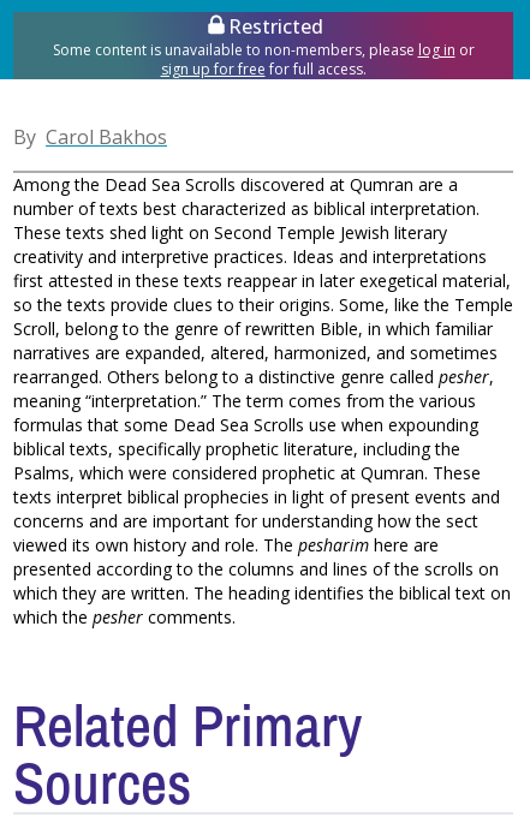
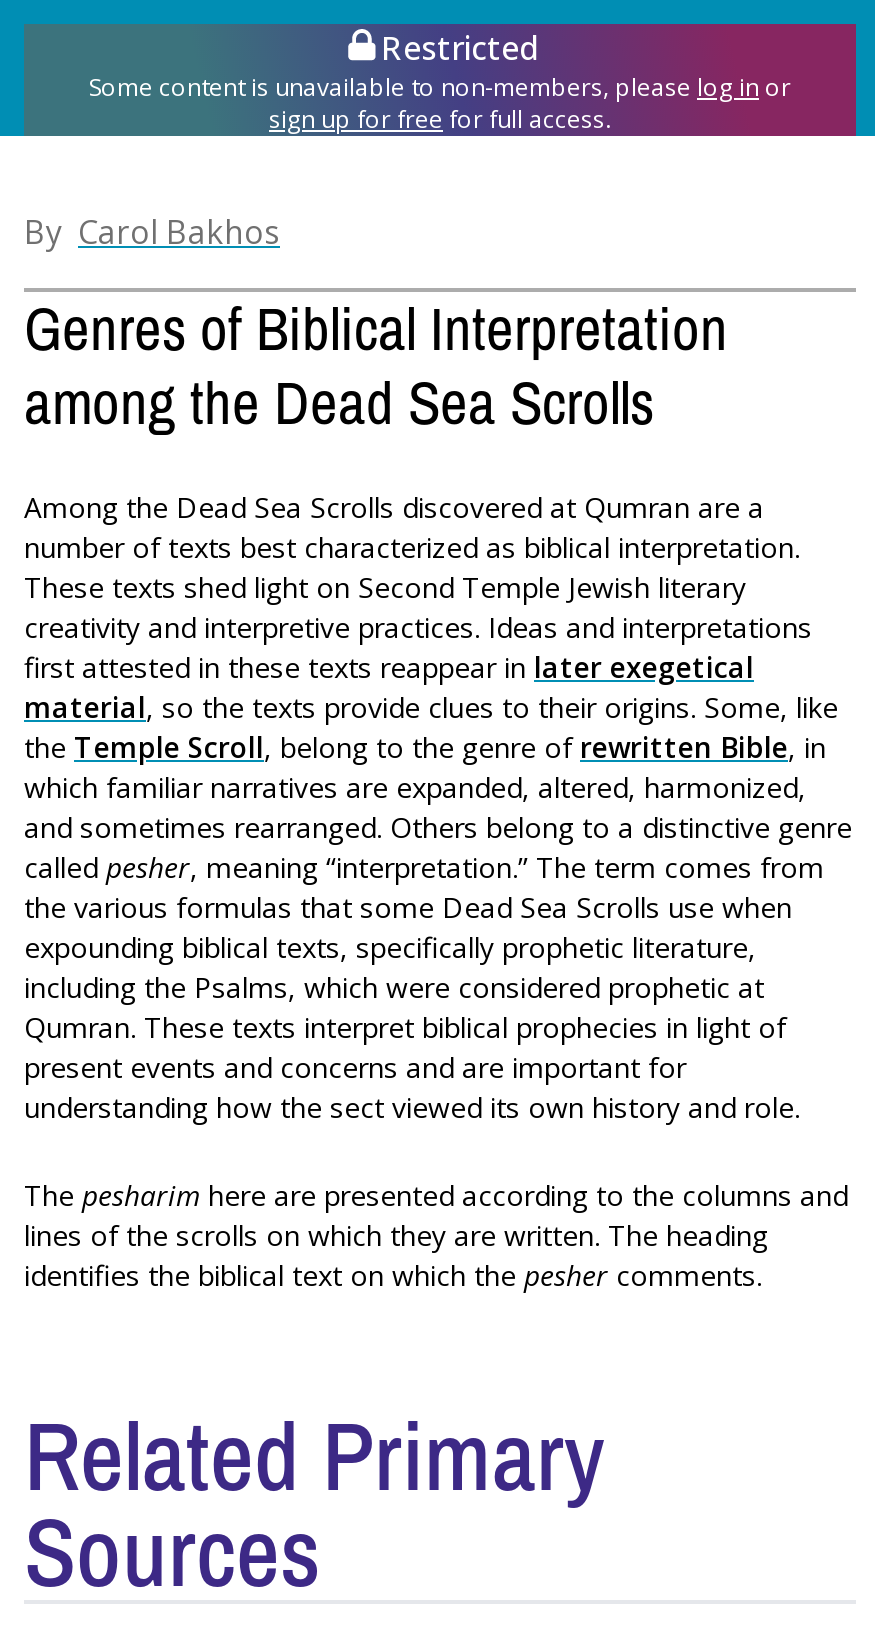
+ Genres of Biblical Interpretation
+ among the Dead Sea Scrolls
